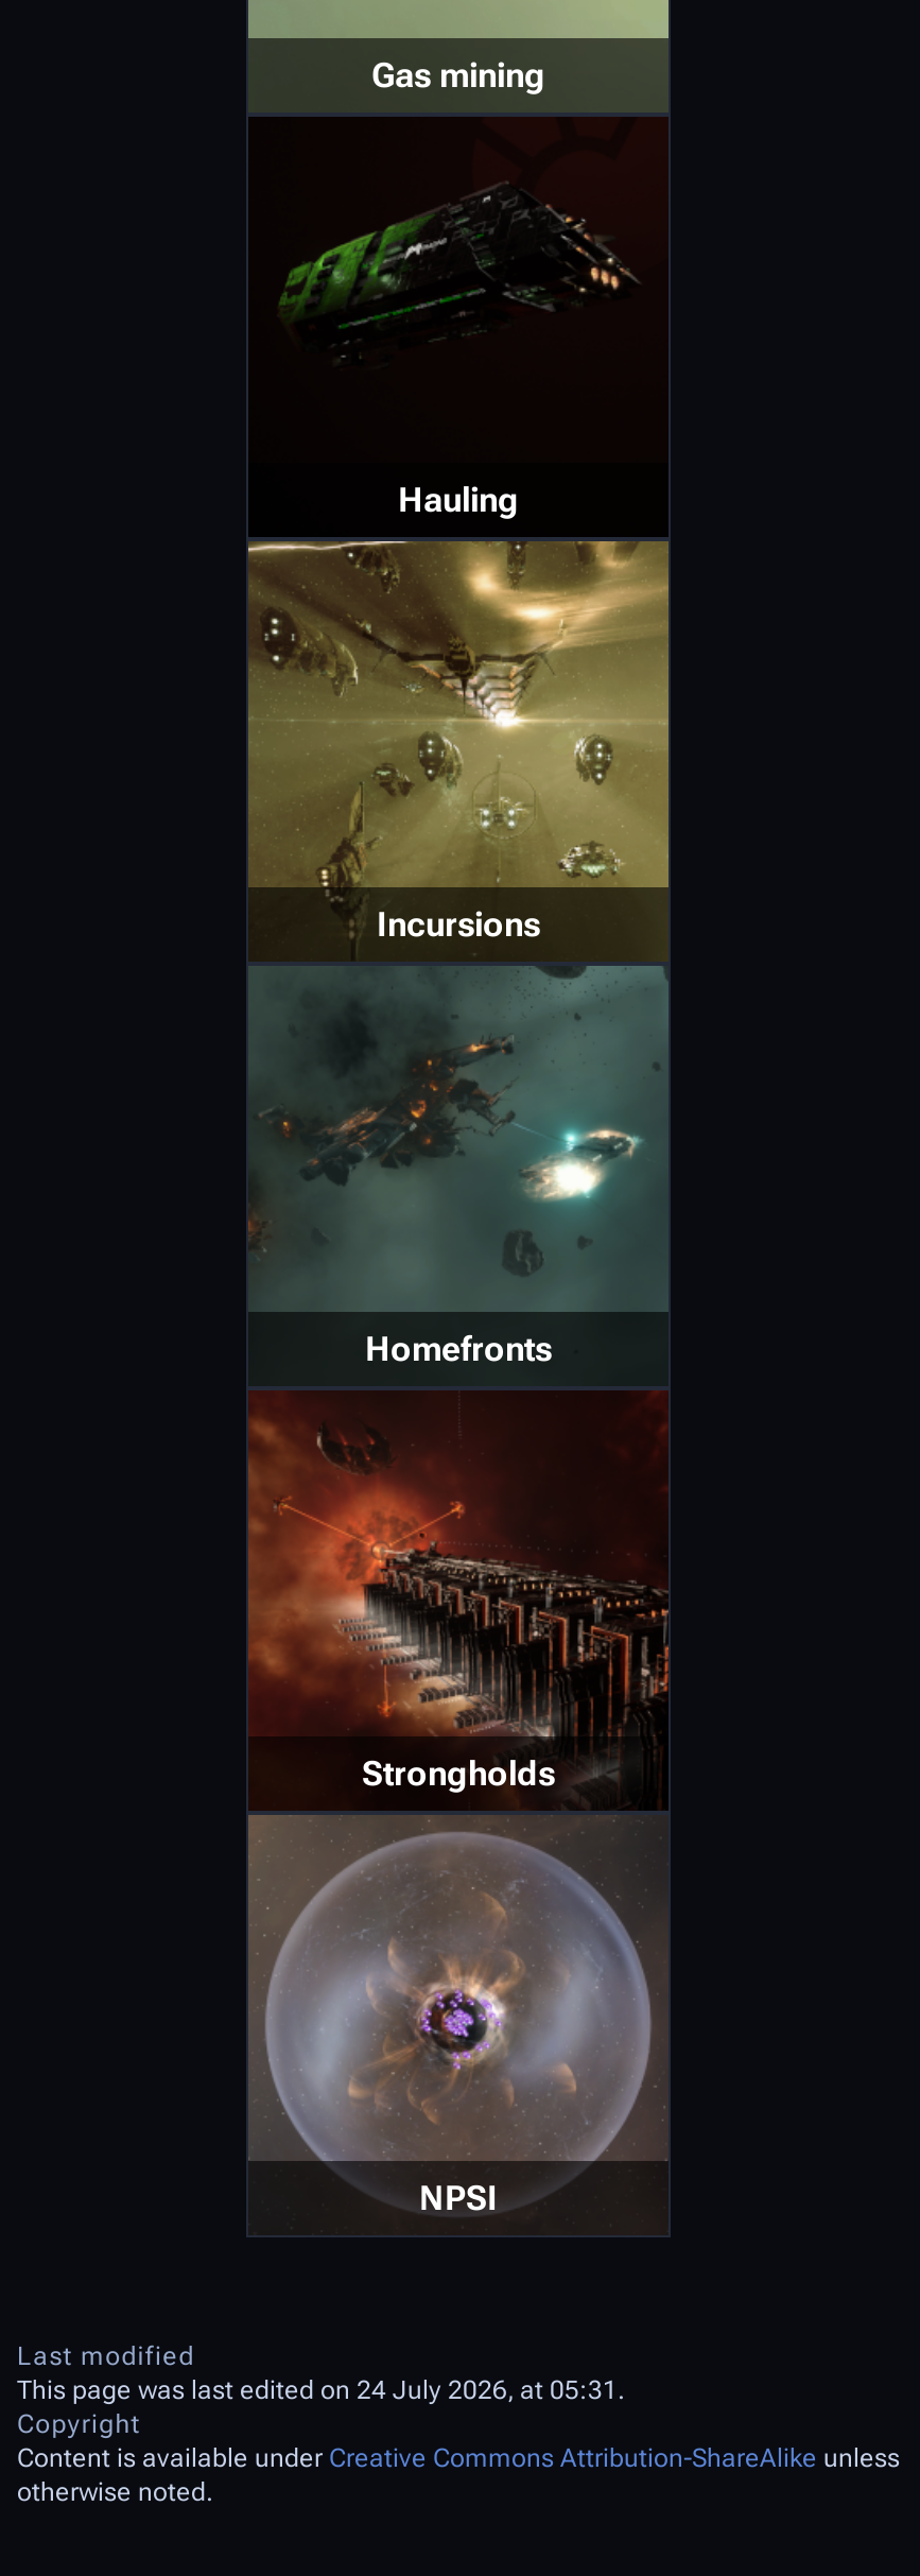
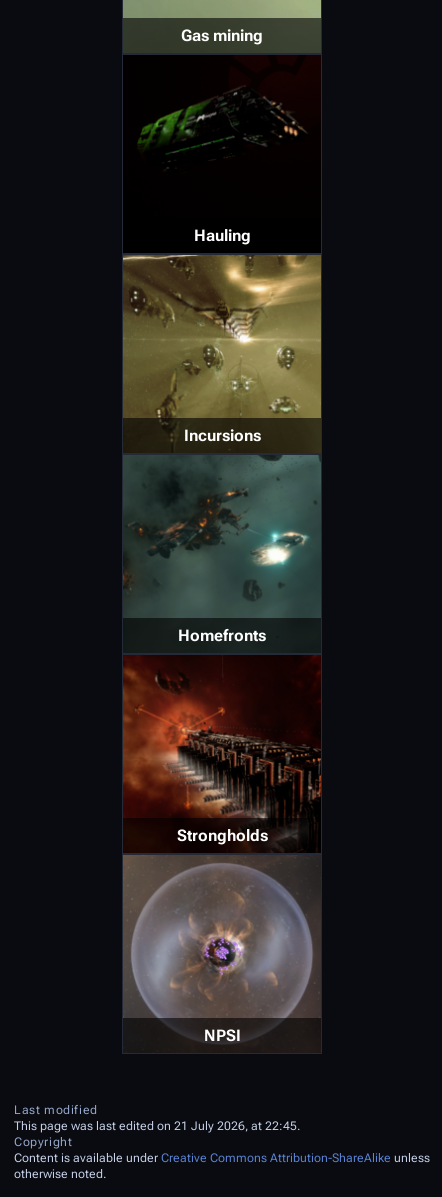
- This page was last edited on 24 July 2026, at 05:31.
+ This page was last edited on 21 July 2026, at 22:45.
